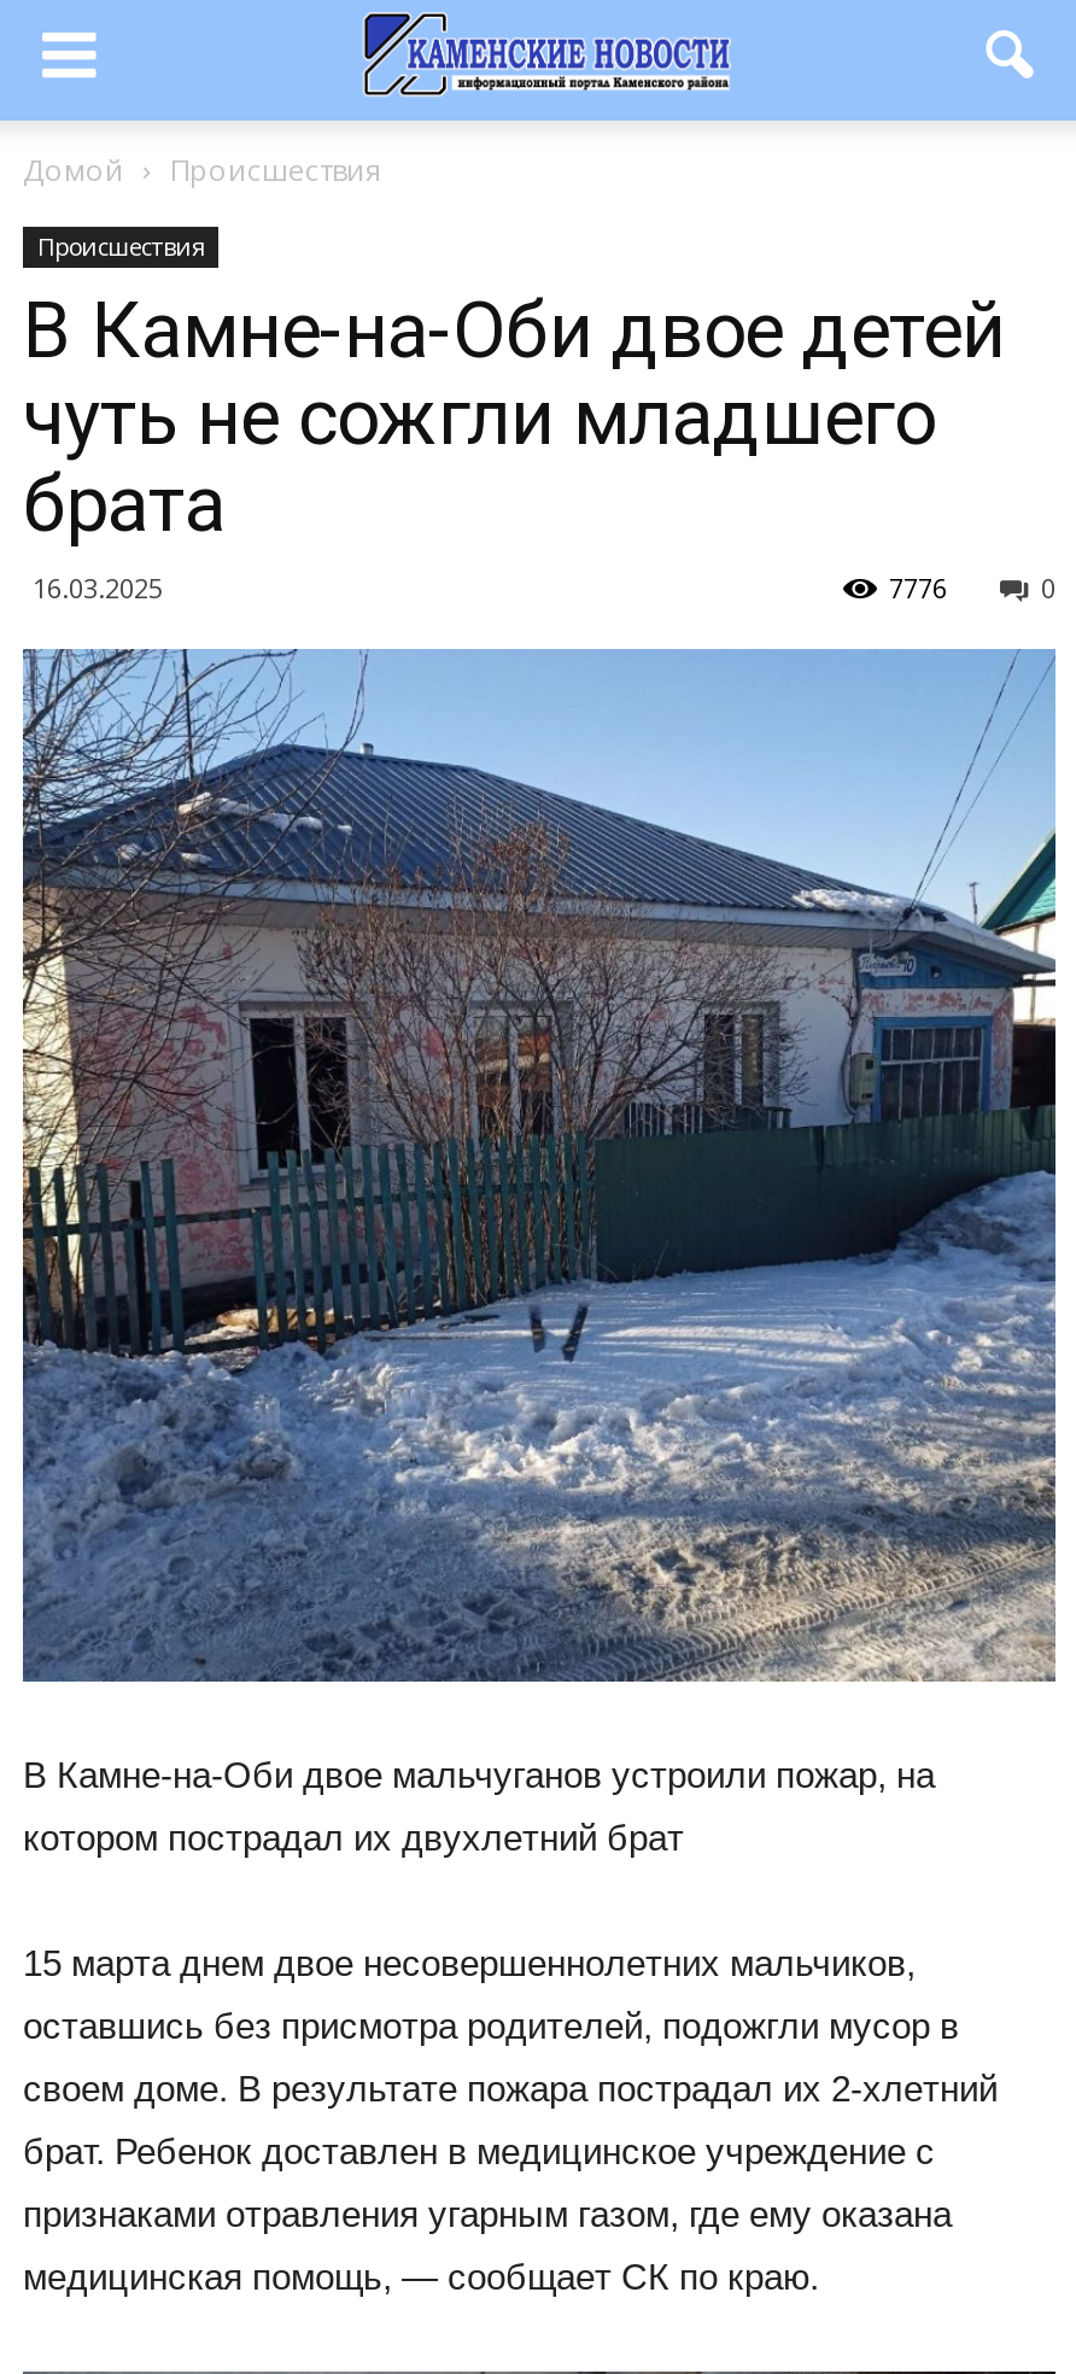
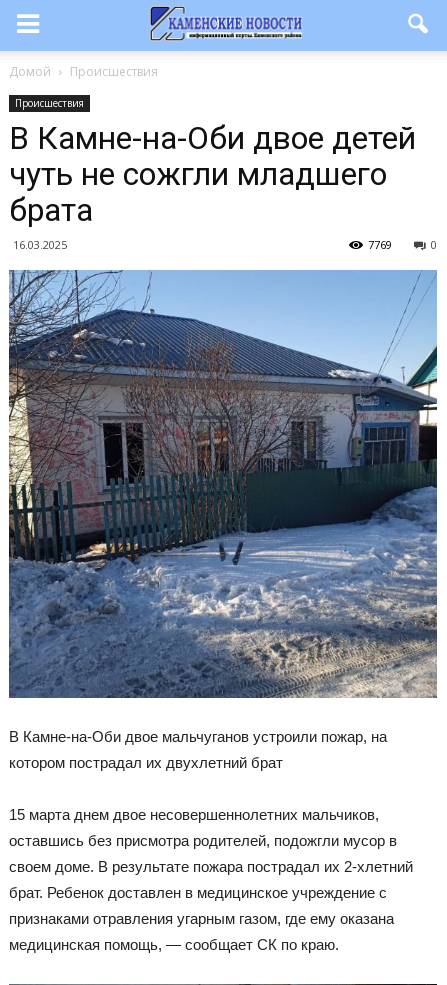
- 7776
+ 7769
